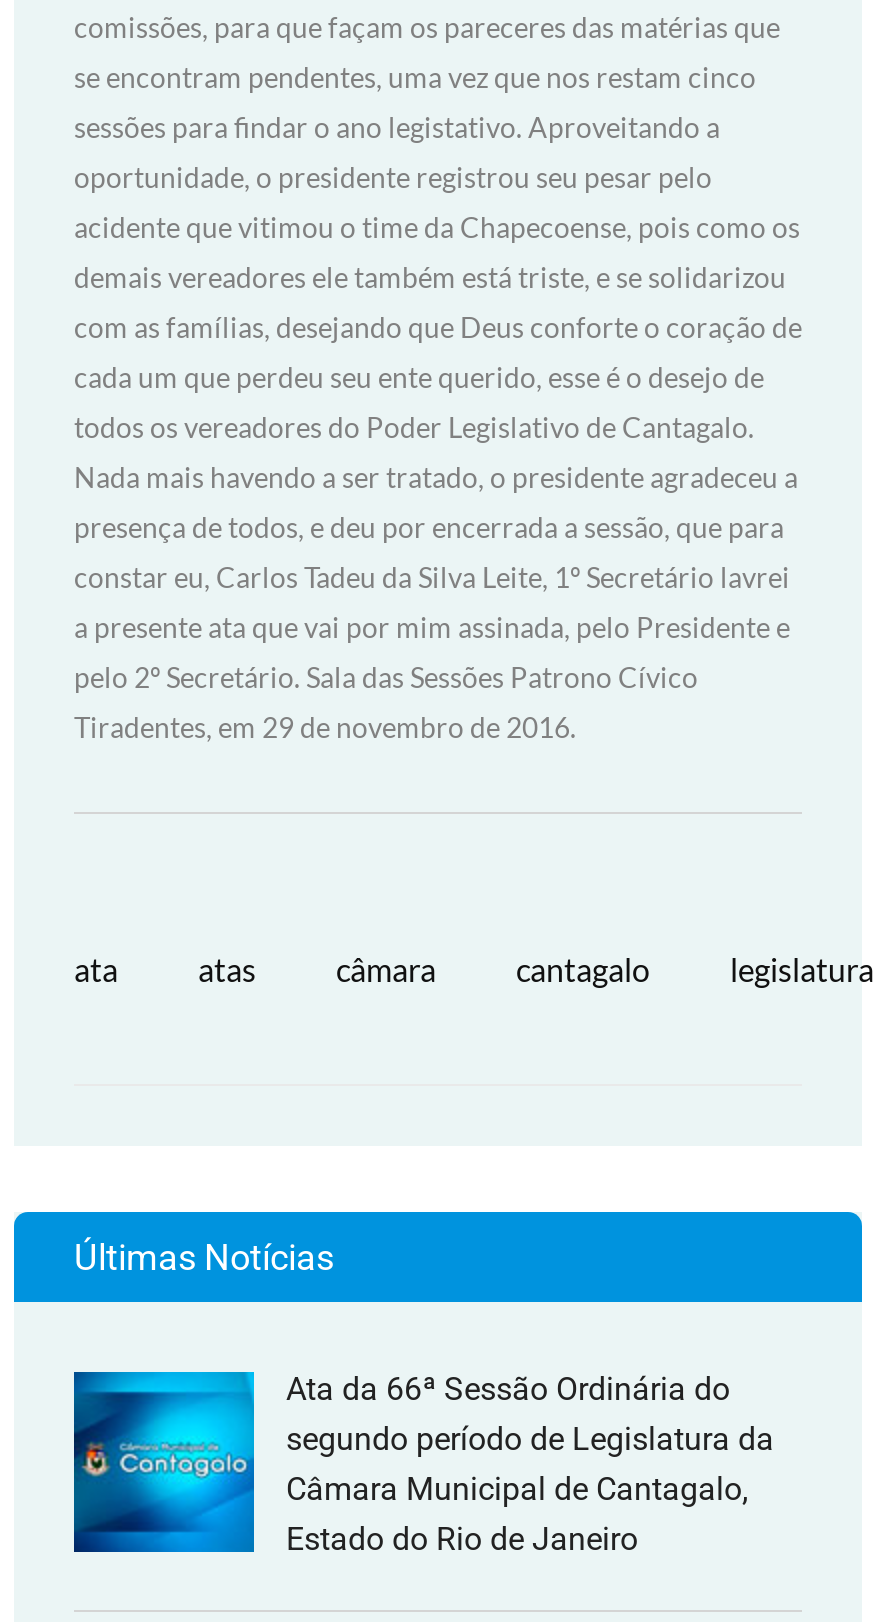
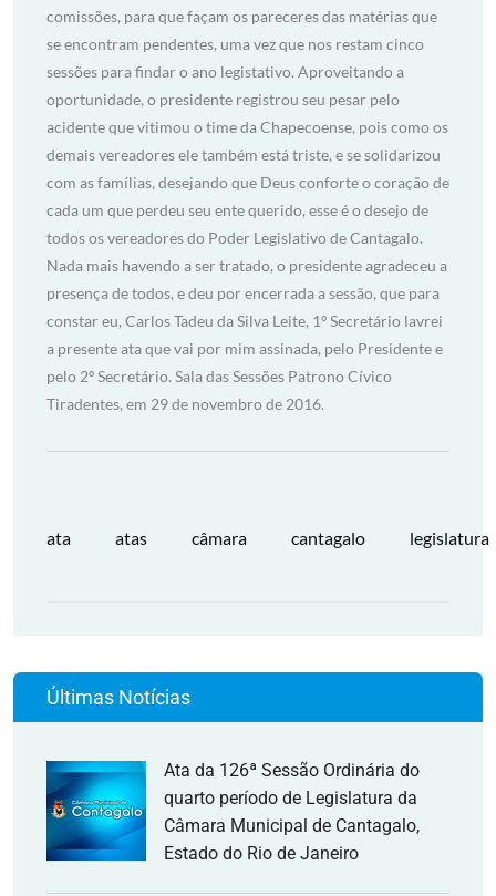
- Ata da 66ª Sessão Ordinária do
+ Ata da 126ª Sessão Ordinária do

- segundo período de Legislatura da
+ quarto período de Legislatura da
